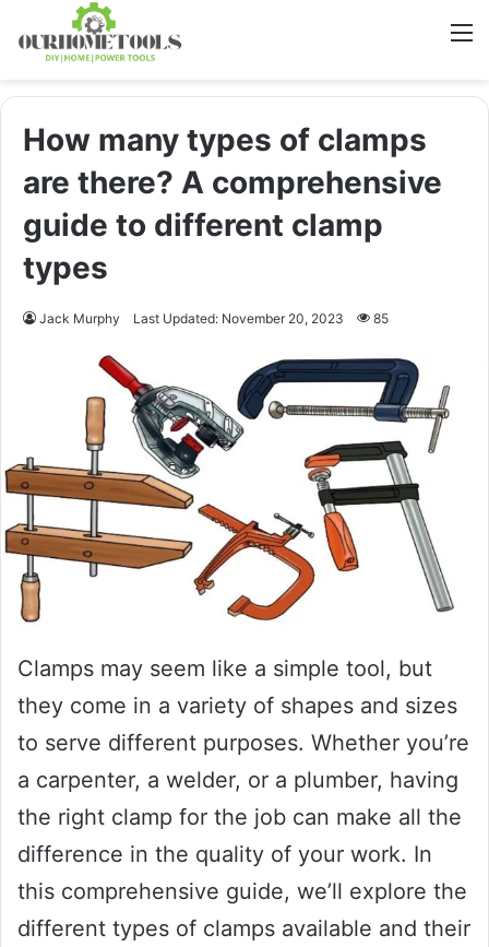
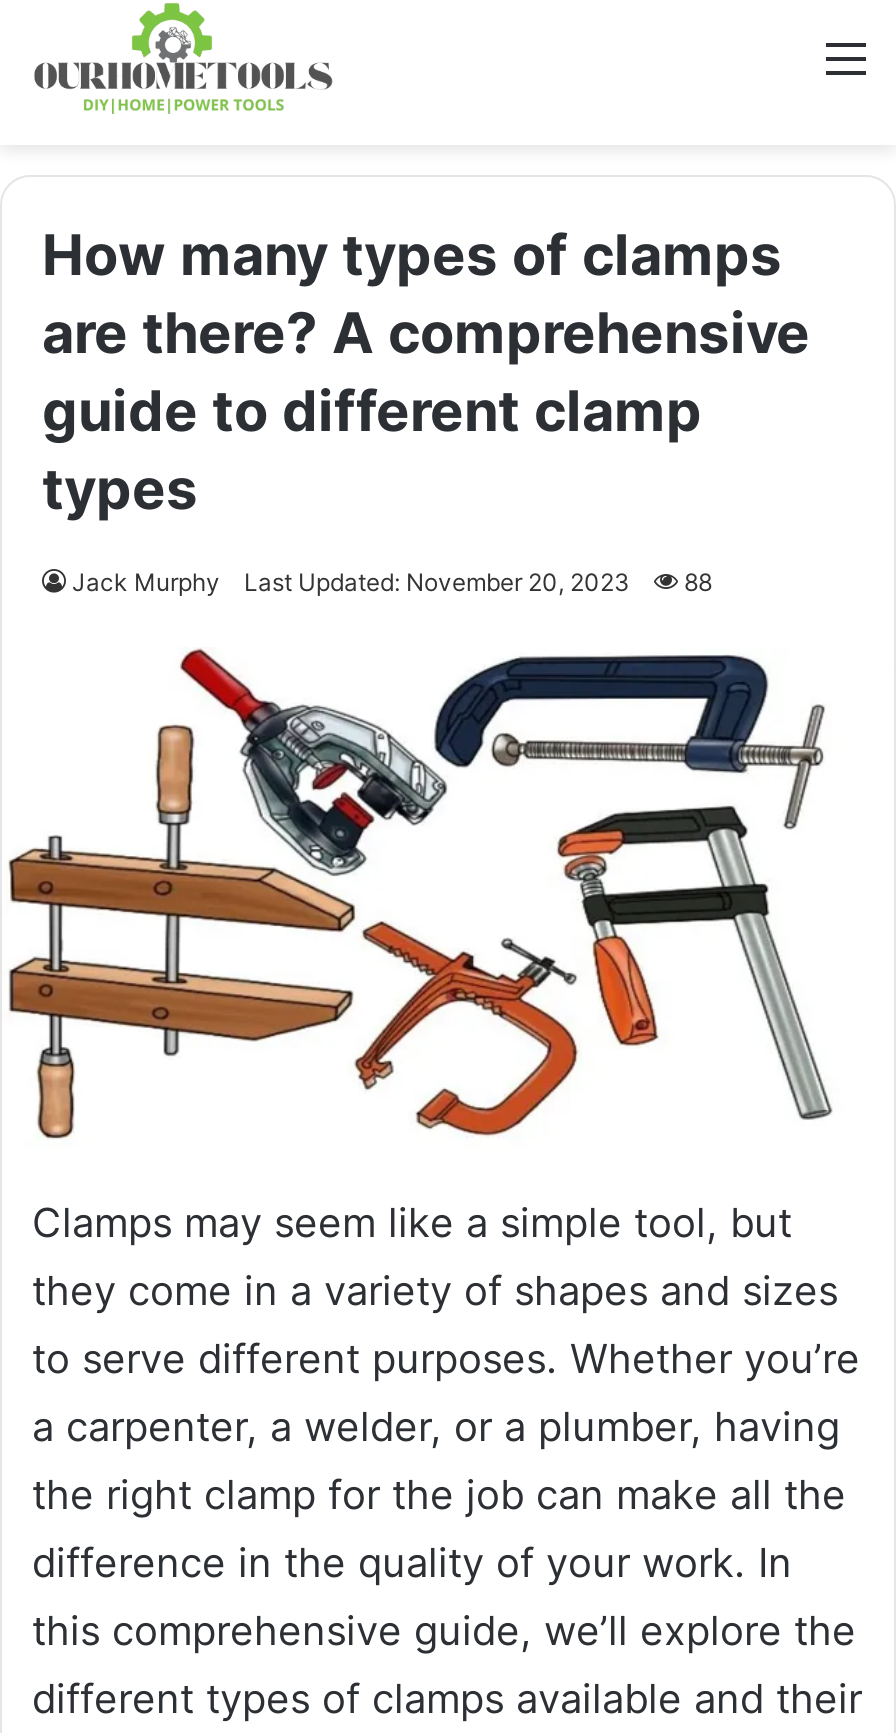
- Jack Murphy Last Updated: November 20, 2023 85
+ Jack Murphy Last Updated: November 20, 2023 88
